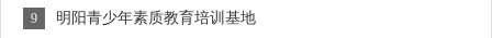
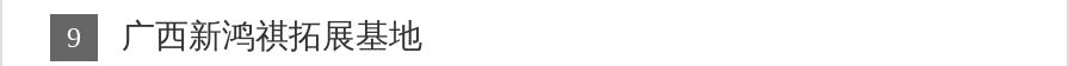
- 明阳青少年素质教育培训基地
+ 广西新鸿祺拓展基地
